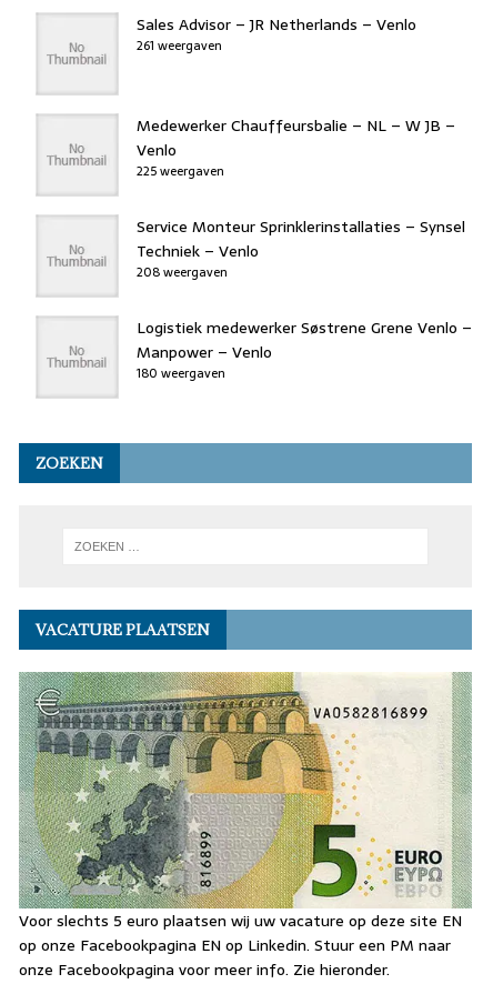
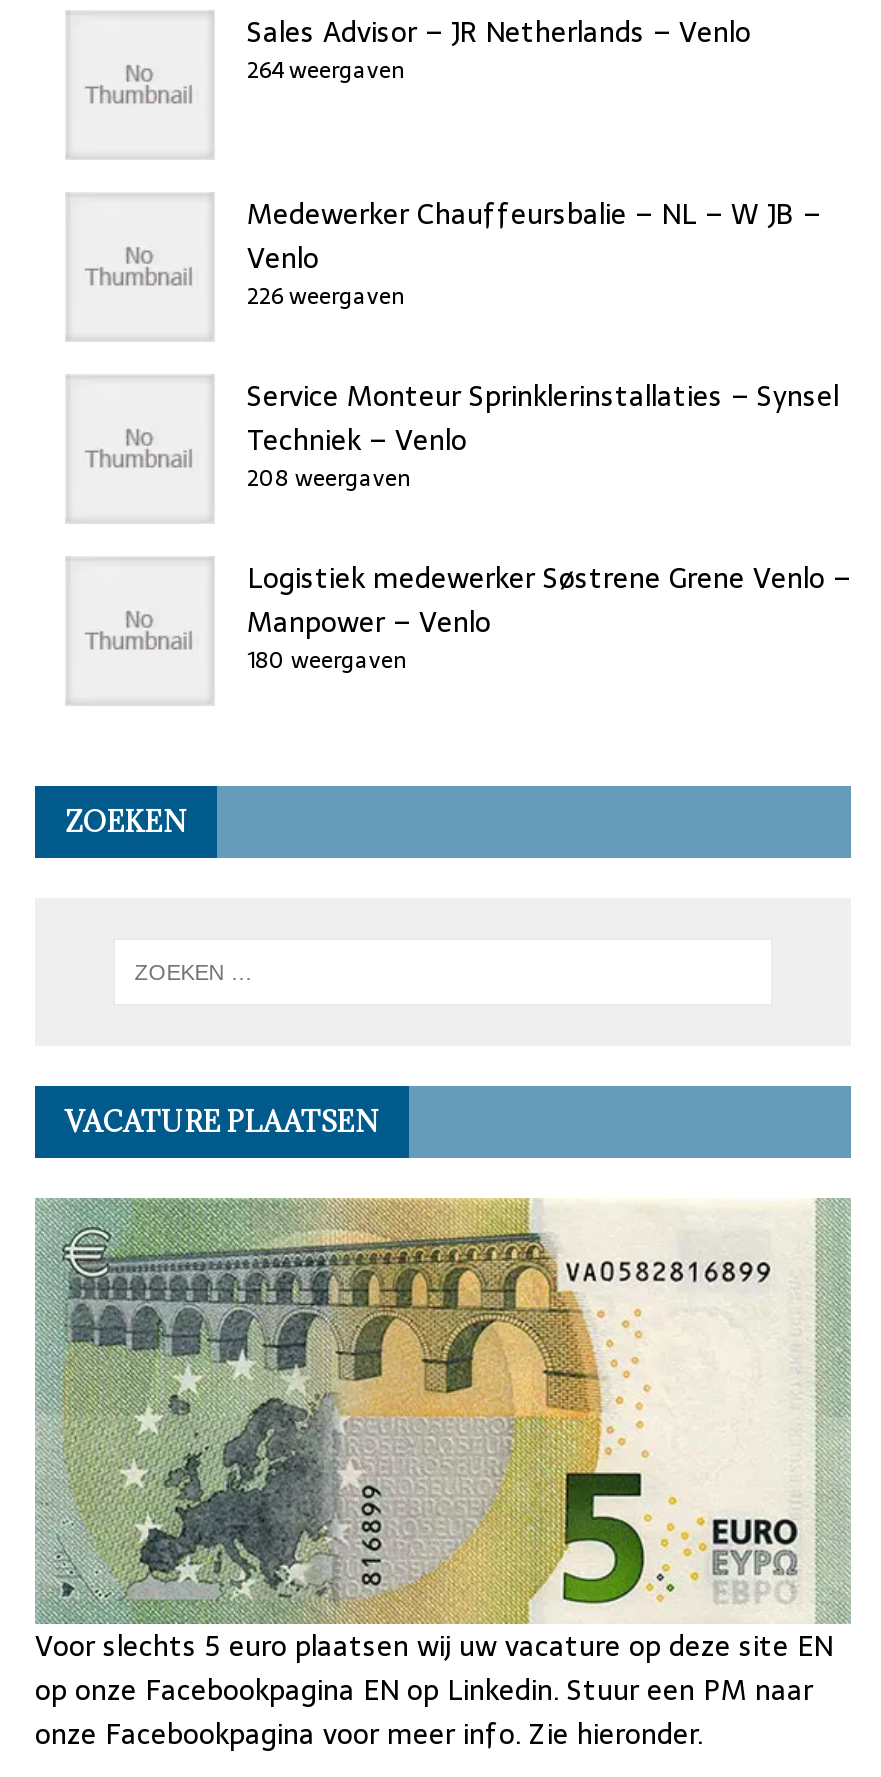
- 261 weergaven
+ 264 weergaven

- 225 weergaven
+ 226 weergaven
